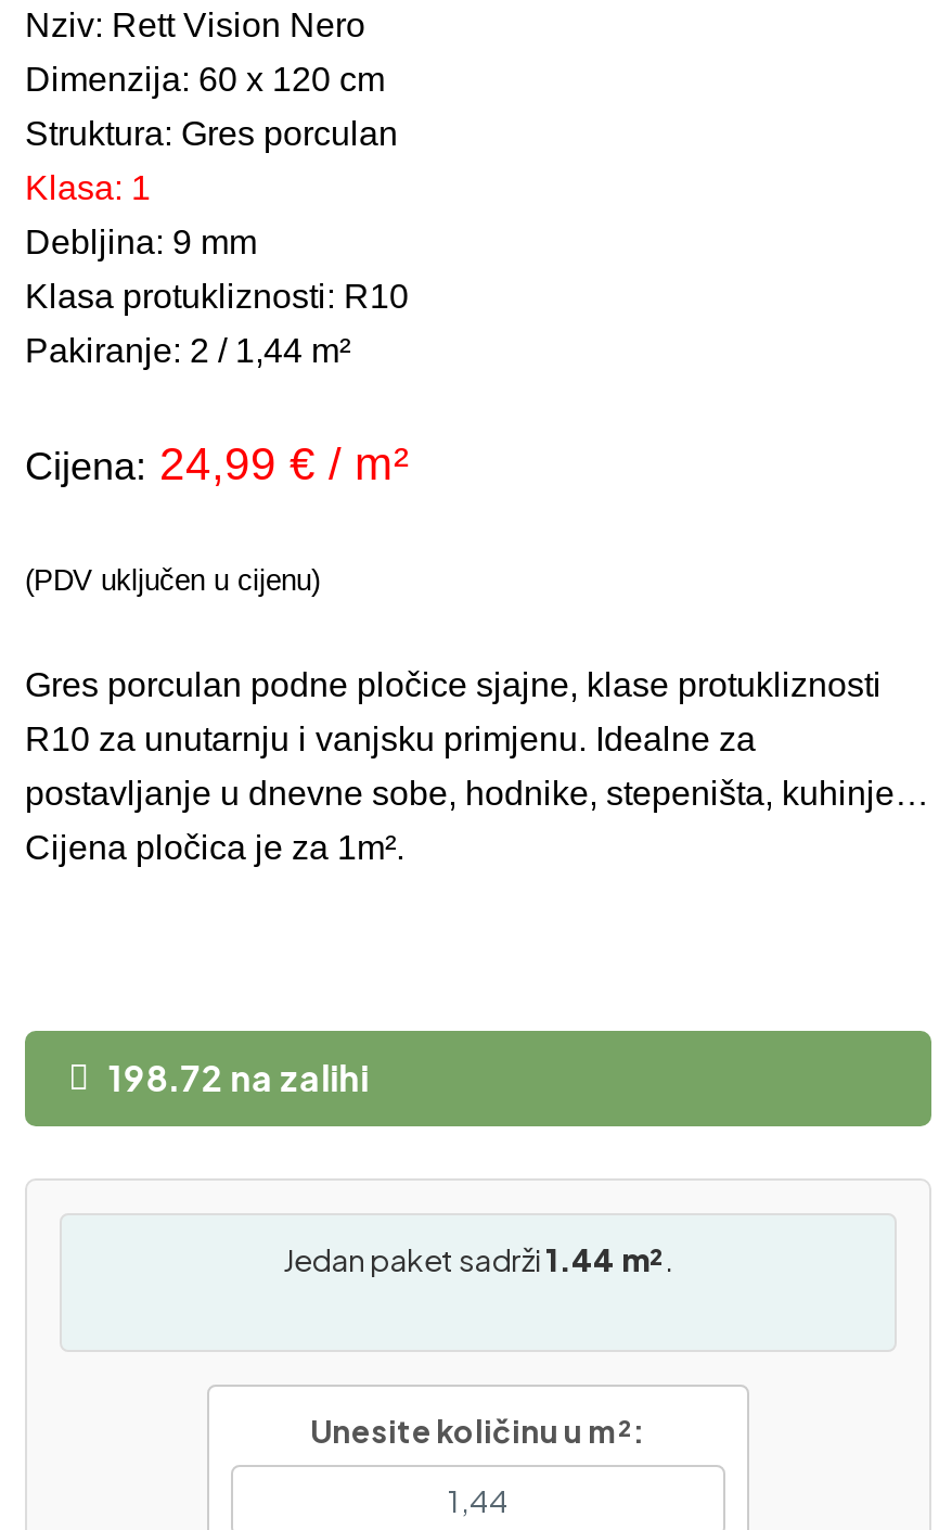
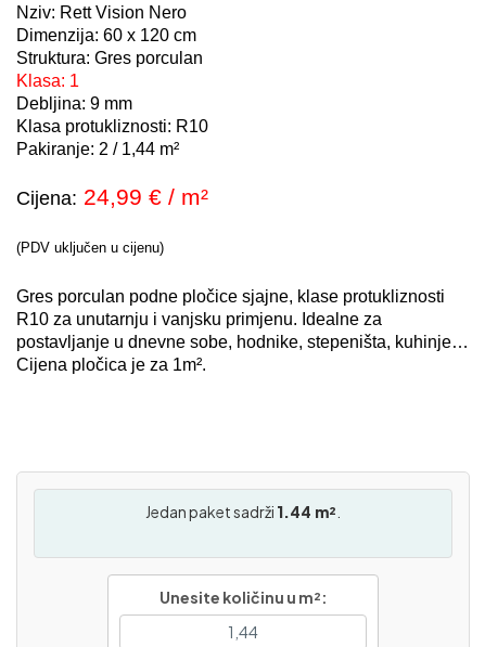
- 198.72 na zalihi
